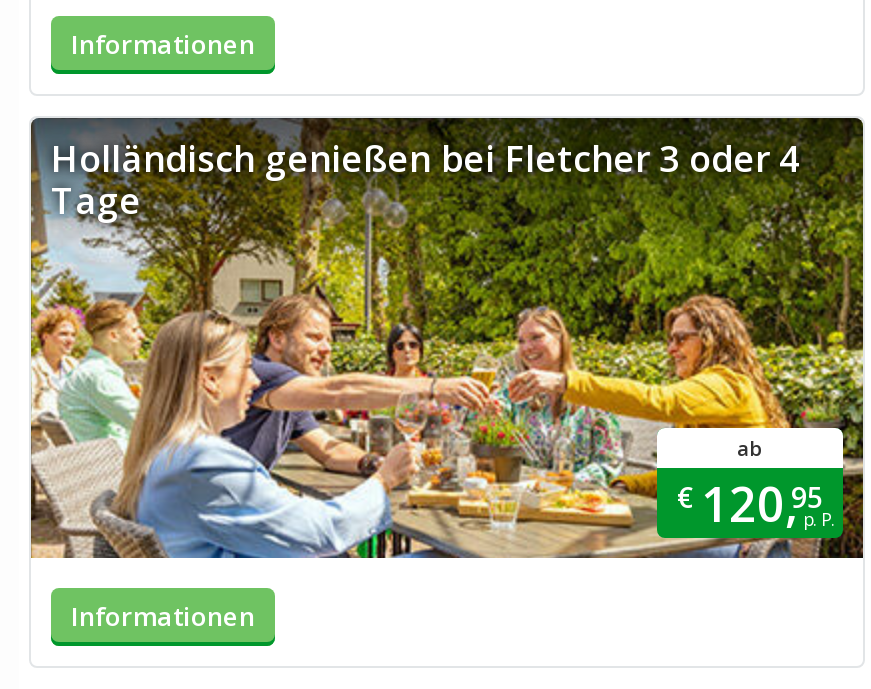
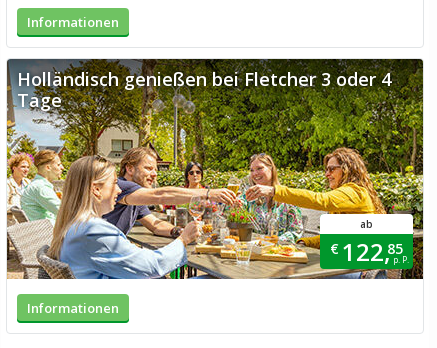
- € 120,
+ € 122,

- 95
+ 85
